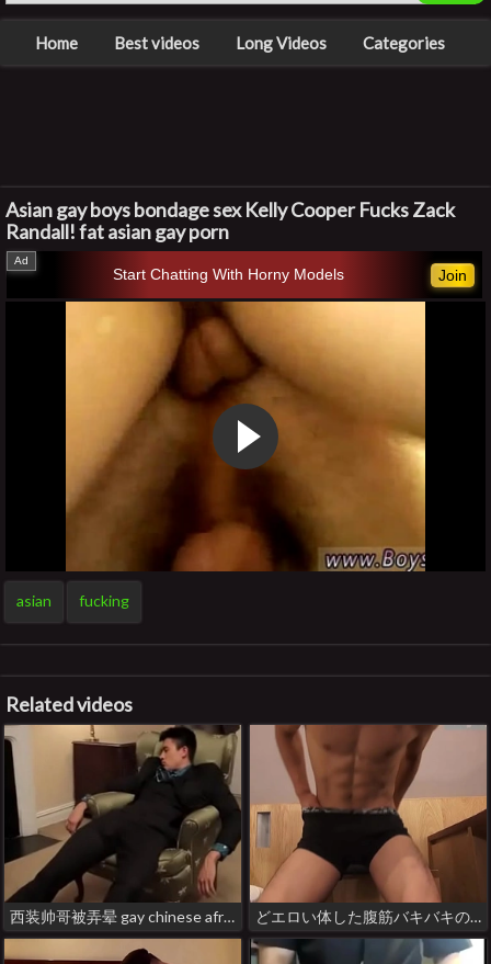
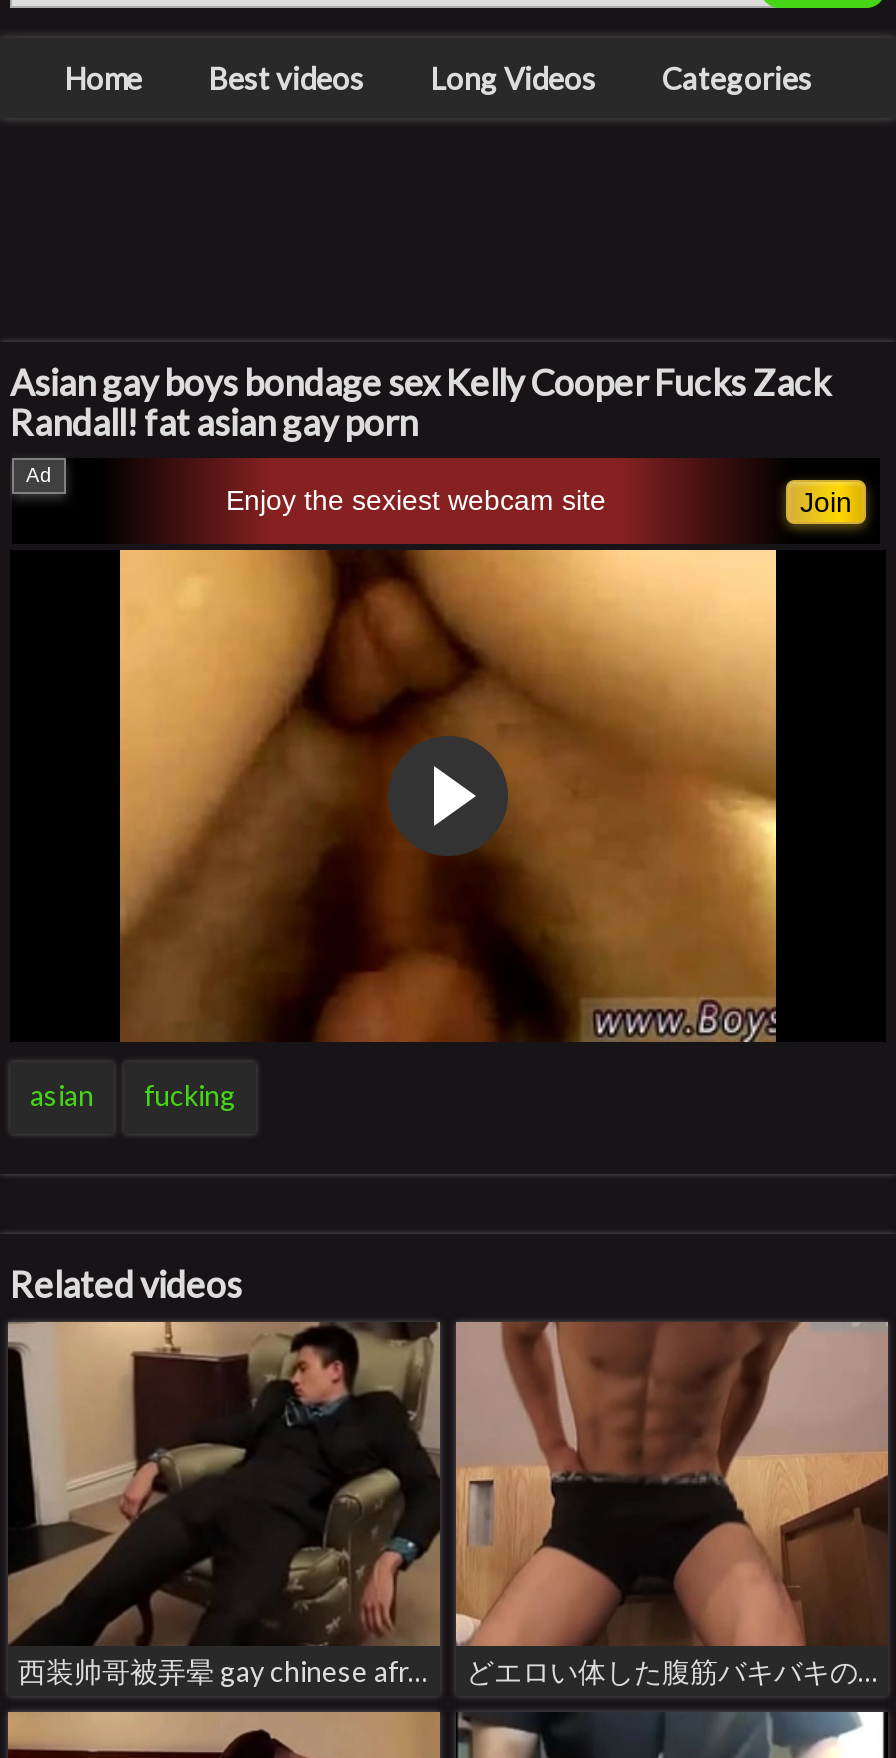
- Start Chatting With Horny Models
+ Enjoy the sexiest webcam site
